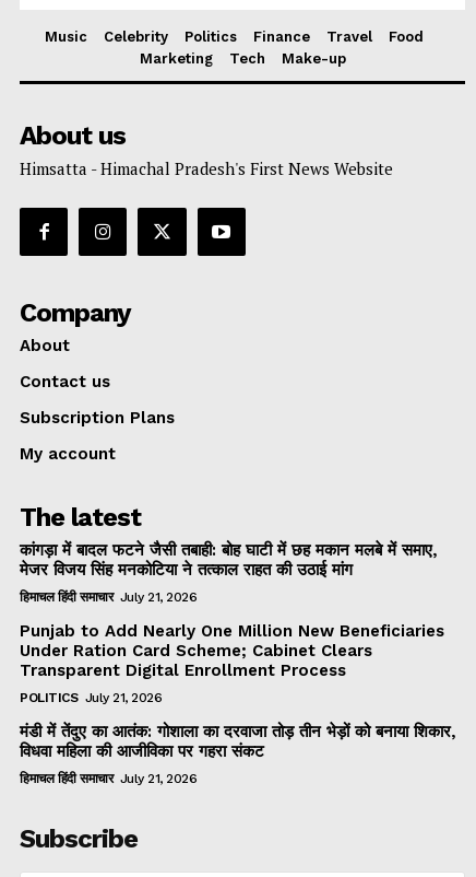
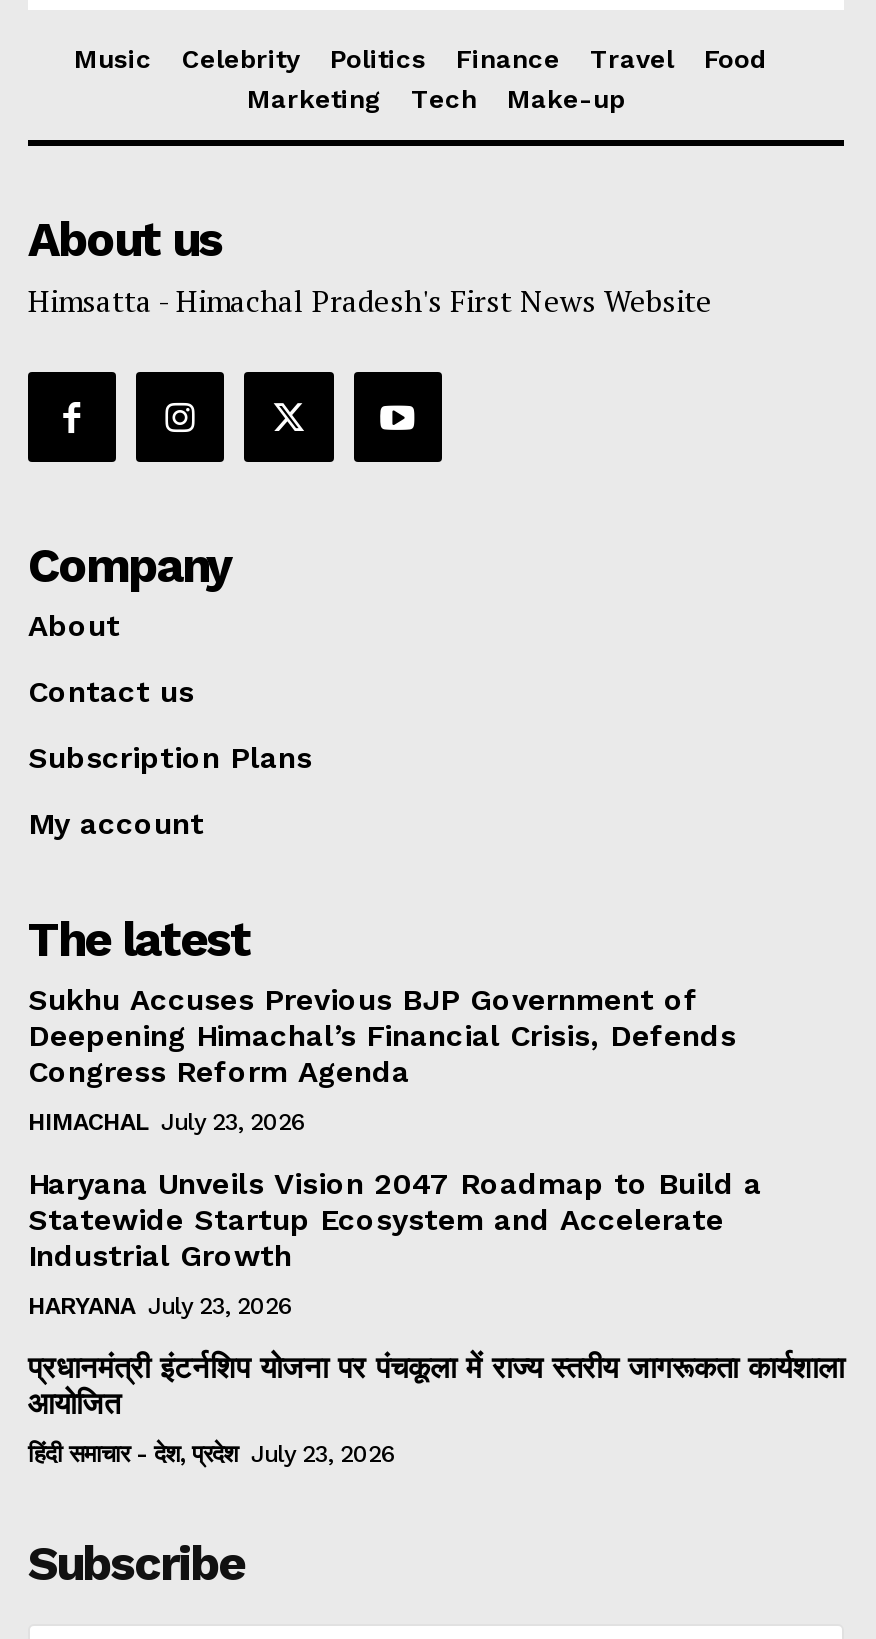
- कांगड़ा में बादल फटने जैसी तबाही: बोह घाटी में छह मकान मलबे में समाए,
- मेजर विजय सिंह मनकोटिया ने तत्काल राहत की उठाई मांग
+ Sukhu Accuses Previous BJP Government of
+ Deepening Himachal’s Financial Crisis, Defends
+ Congress Reform Agenda

- हिमाचल हिंदी समाचार July 21, 2026
+ HIMACHAL July 23, 2026

- Punjab to Add Nearly One Million New Beneficiaries
- Under Ration Card Scheme; Cabinet Clears
- Transparent Digital Enrollment Process
+ Haryana Unveils Vision 2047 Roadmap to Build a
+ Statewide Startup Ecosystem and Accelerate
+ Industrial Growth

- POLITICS July 21, 2026
+ HARYANA July 23, 2026

- मंडी में तेंदुए का आतंक: गोशाला का दरवाजा तोड़ तीन भेड़ों को बनाया शिकार,
- विधवा महिला की आजीविका पर गहरा संकट
+ प्रधानमंत्री इंटर्नशिप योजना पर पंचकूला में राज्य स्तरीय जागरूकता कार्यशाला
+ आयोजित

- हिमाचल हिंदी समाचार July 21, 2026
+ हिंदी समाचार - देश, प्रदेश July 23, 2026
